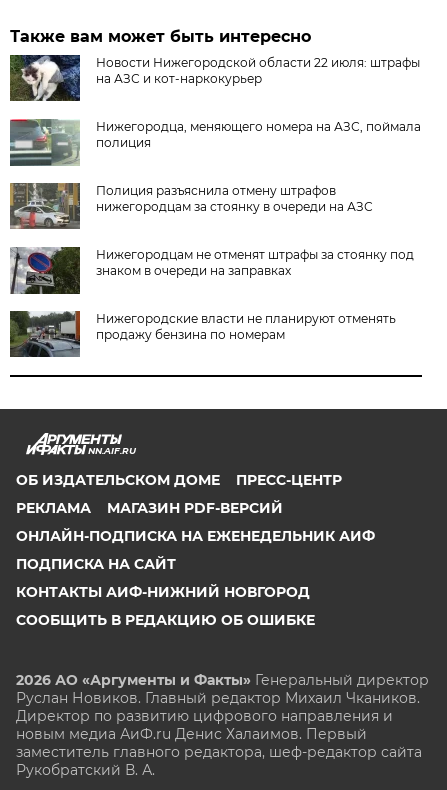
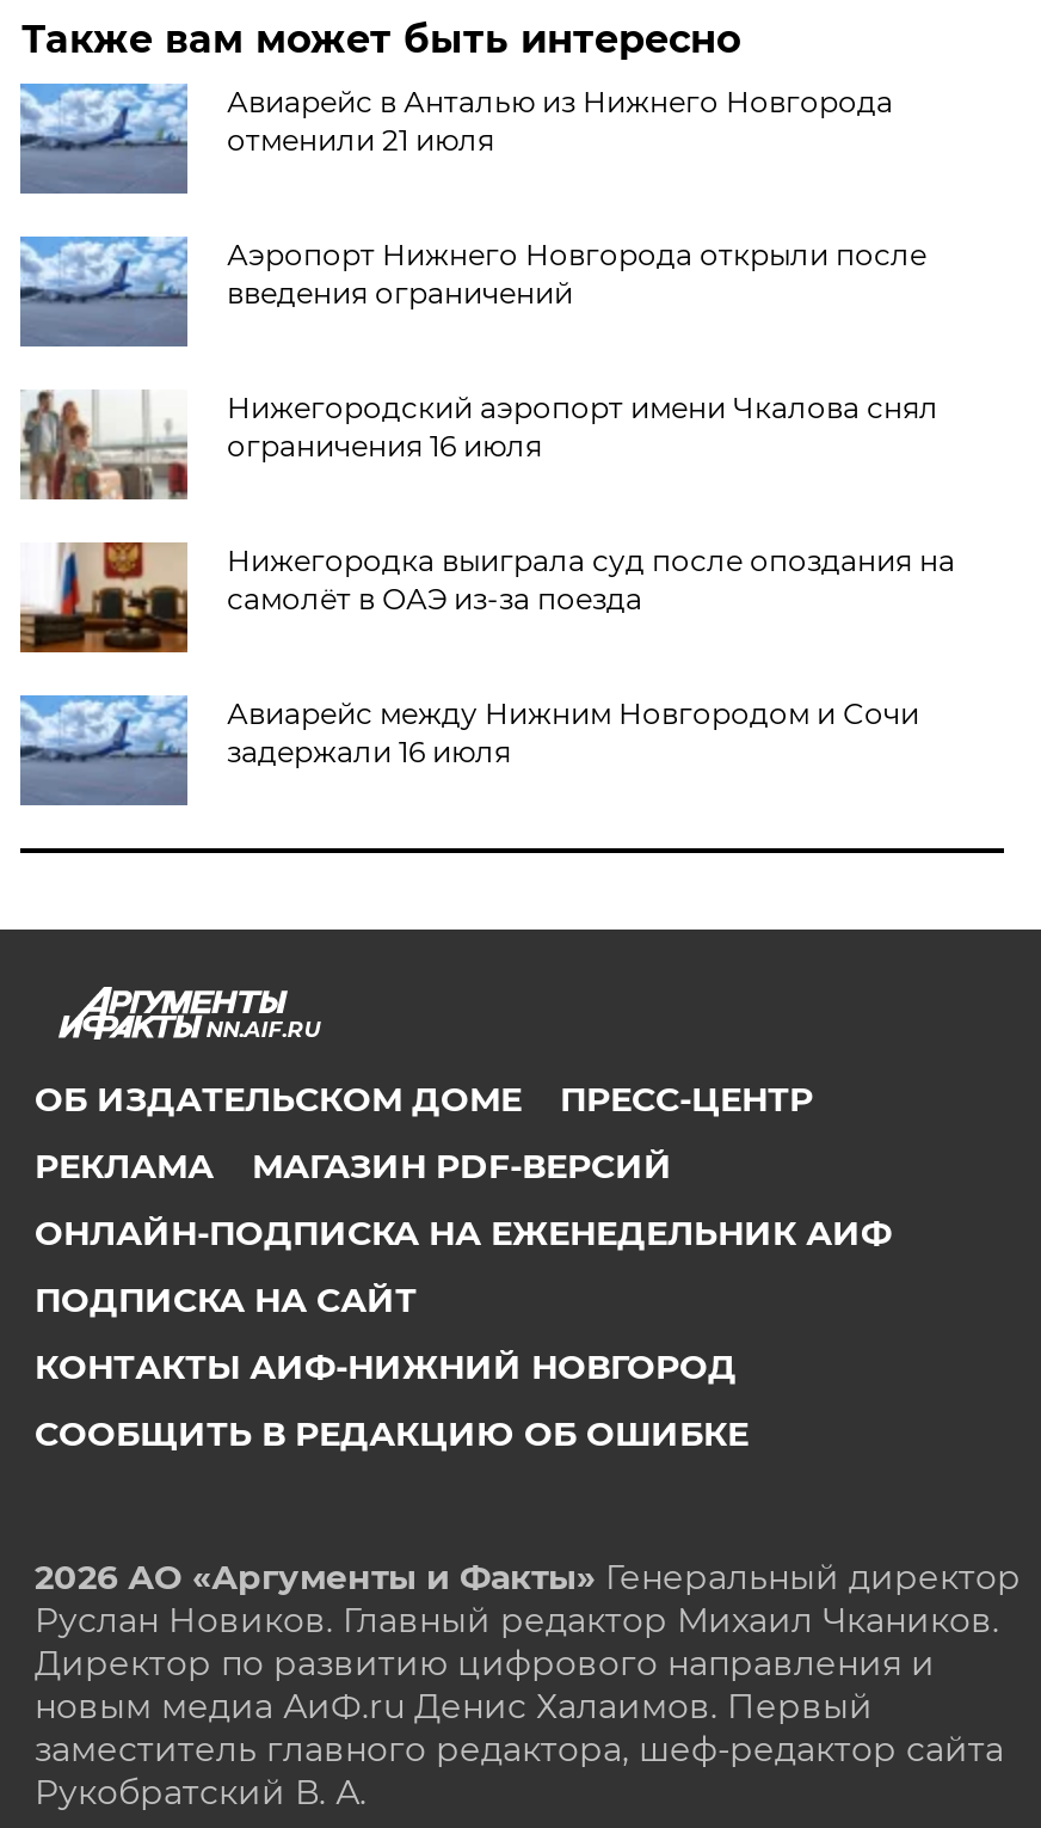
- [image]
- Новости Нижегородской области 22 июля: штрафы
- на АЗС и кот-наркокурьер
+ [image]
+ Авиарейс в Анталью из Нижнего Новгорода
+ отменили 21 июля

- [image]
- Нижегородца, меняющего номера на АЗС, поймала
- полиция
+ [image]
+ Аэропорт Нижнего Новгорода открыли после
+ введения ограничений

- [image]
- Полиция разъяснила отмену штрафов
- нижегородцам за стоянку в очереди на АЗС
+ [image]
+ Нижегородский аэропорт имени Чкалова снял
+ ограничения 16 июля

- [image]
- Нижегородцам не отменят штрафы за стоянку под
- знаком в очереди на заправках
+ [image]
+ Нижегородка выиграла суд после опоздания на
+ самолёт в ОАЭ из-за поезда

- [image]
- Нижегородские власти не планируют отменять
- продажу бензина по номерам
+ [image]
+ Авиарейс между Нижним Новгородом и Сочи
+ задержали 16 июля
